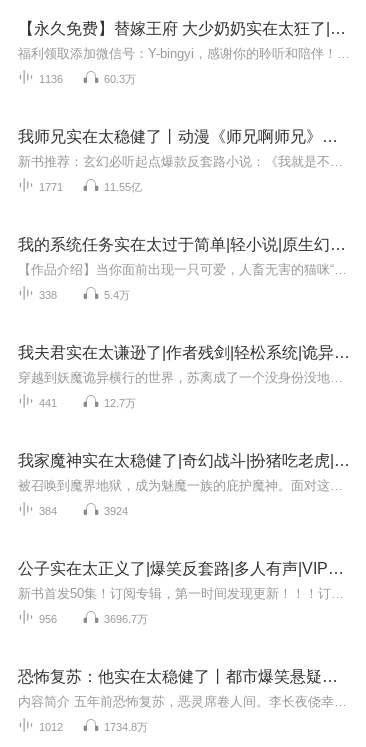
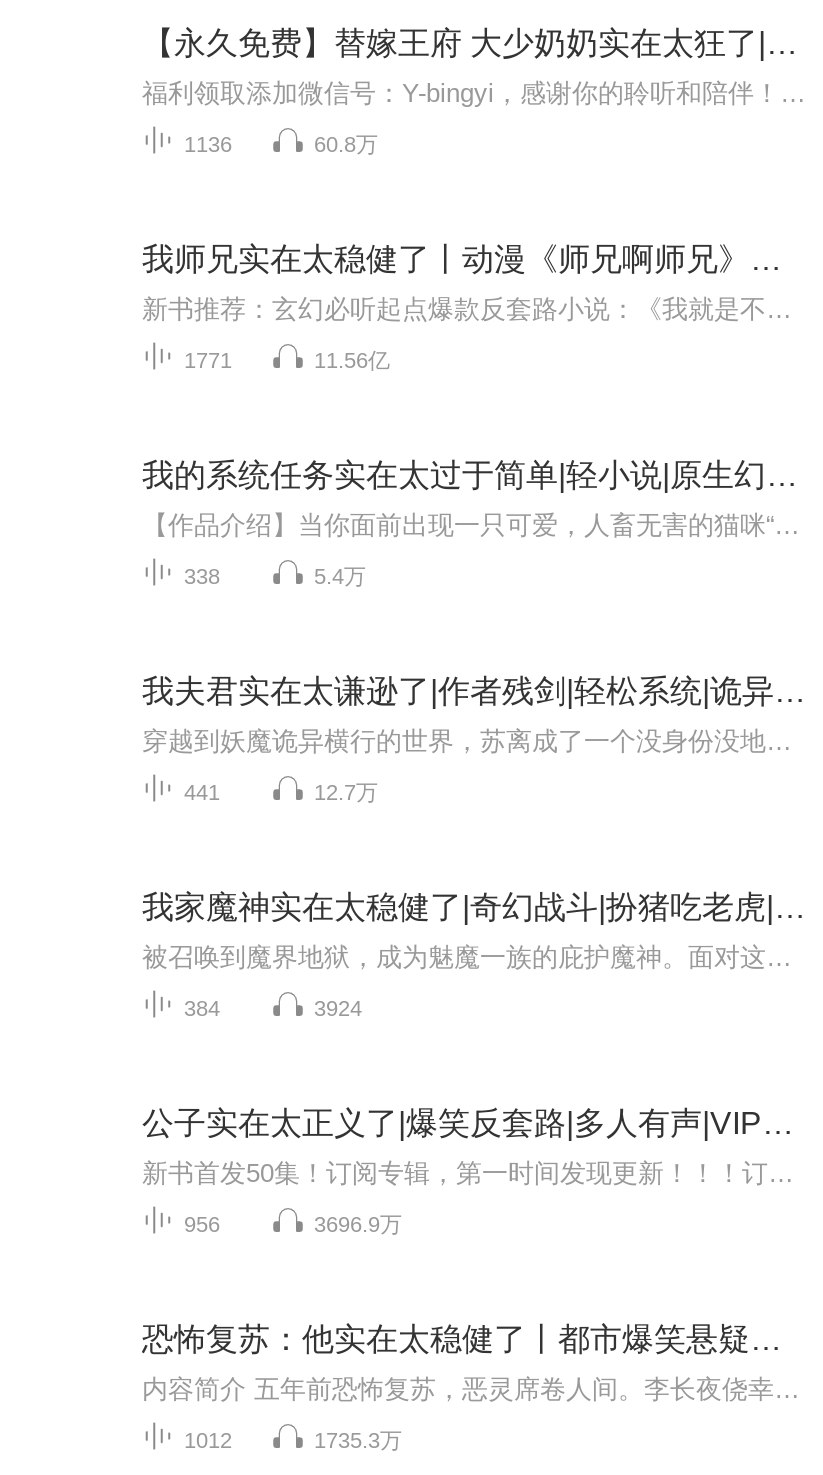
- 60.3万
+ 60.8万

- 11.55亿
+ 11.56亿

- 3696.7万
+ 3696.9万

- 1734.8万
+ 1735.3万
